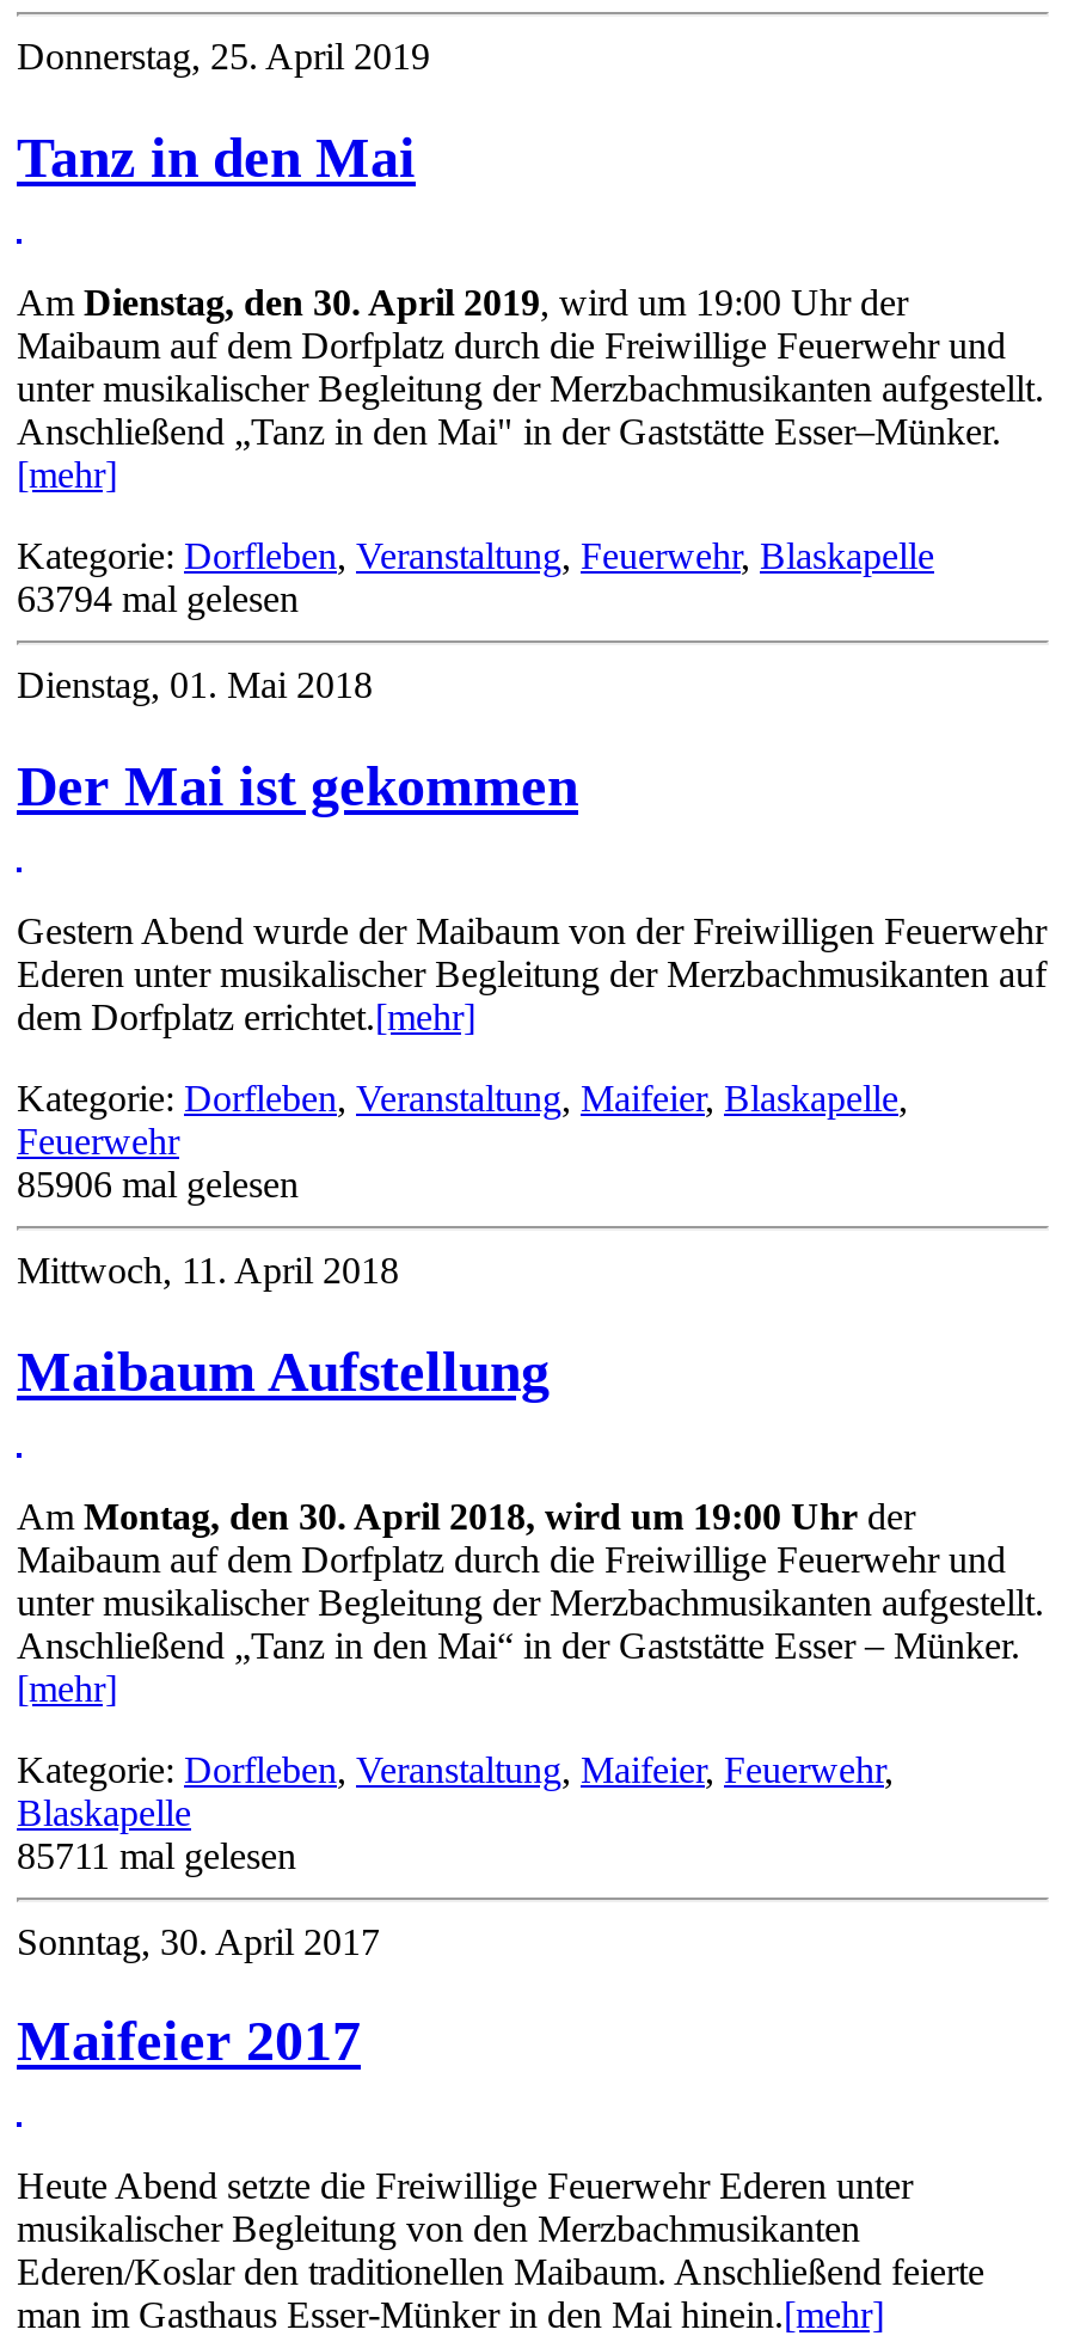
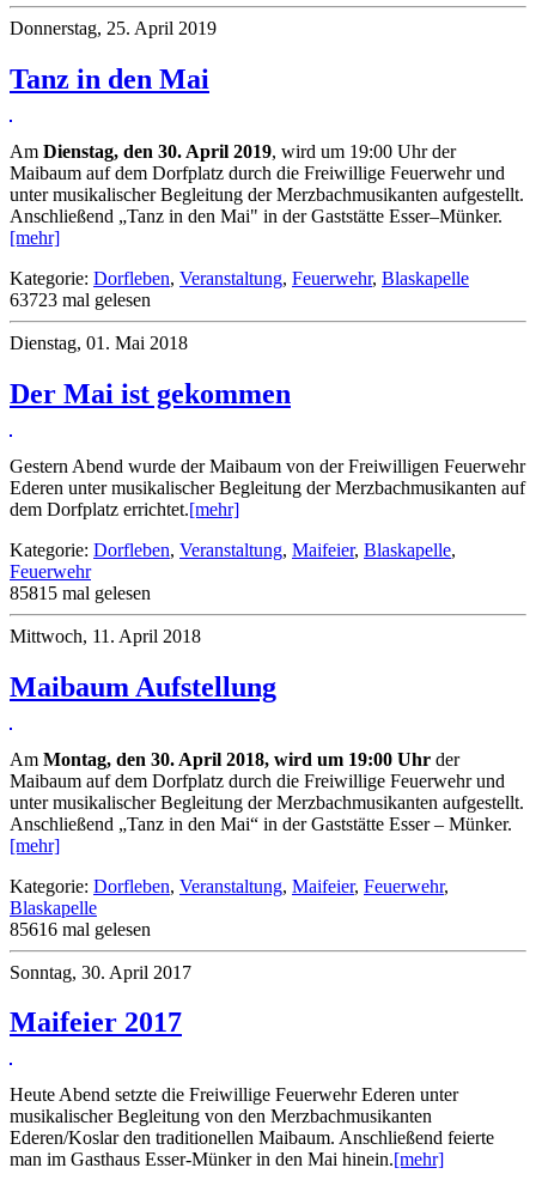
- 63794 mal gelesen
+ 63723 mal gelesen

- 85906 mal gelesen
+ 85815 mal gelesen

- 85711 mal gelesen
+ 85616 mal gelesen
